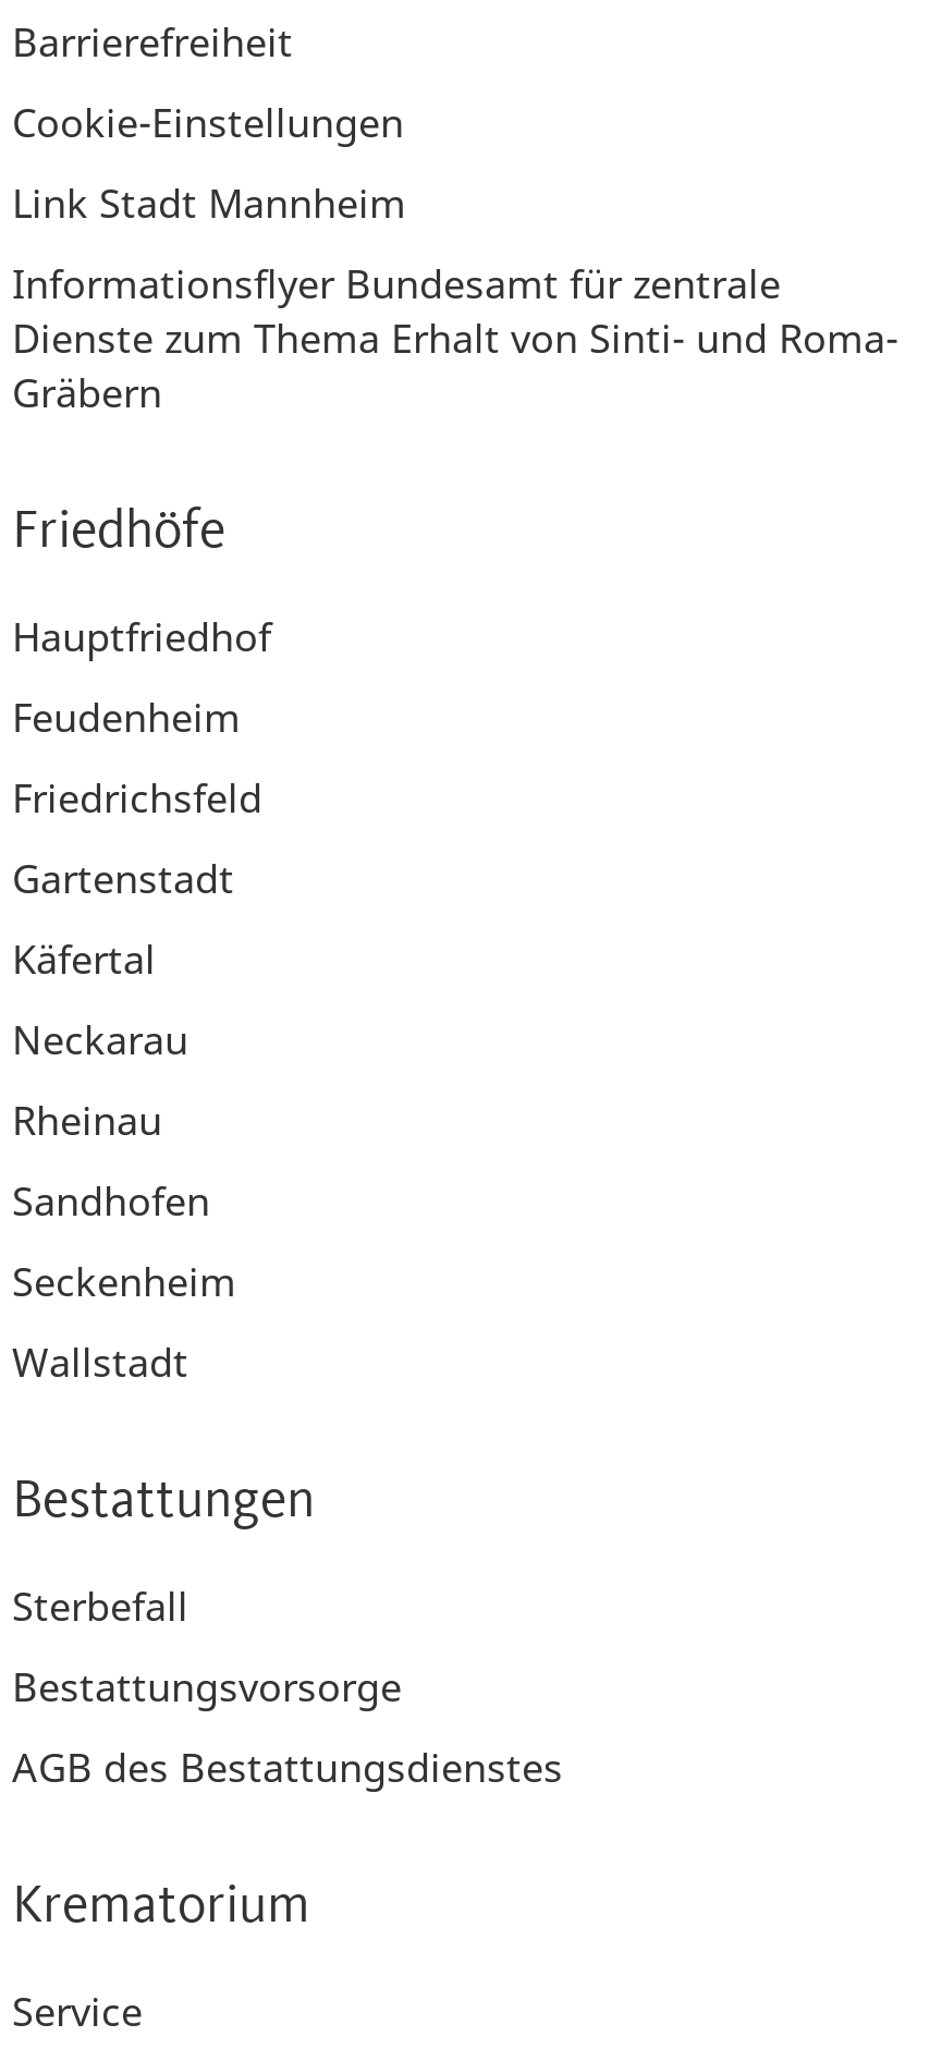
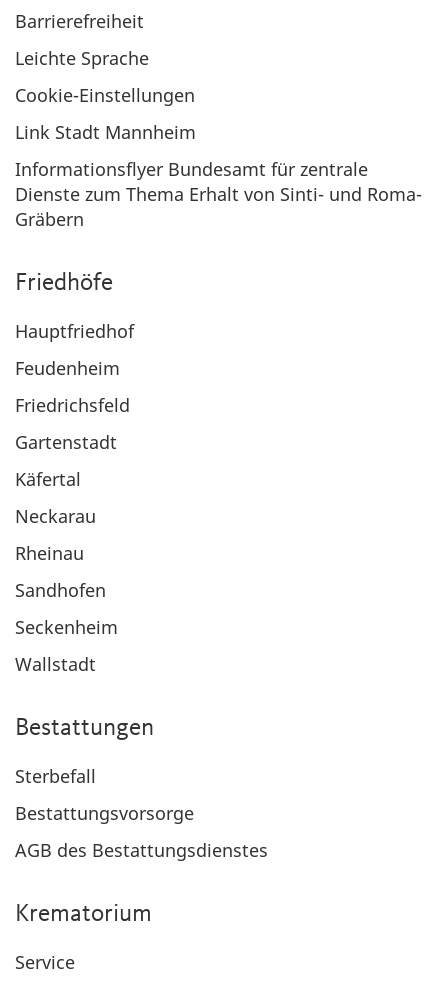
+ Leichte Sprache
